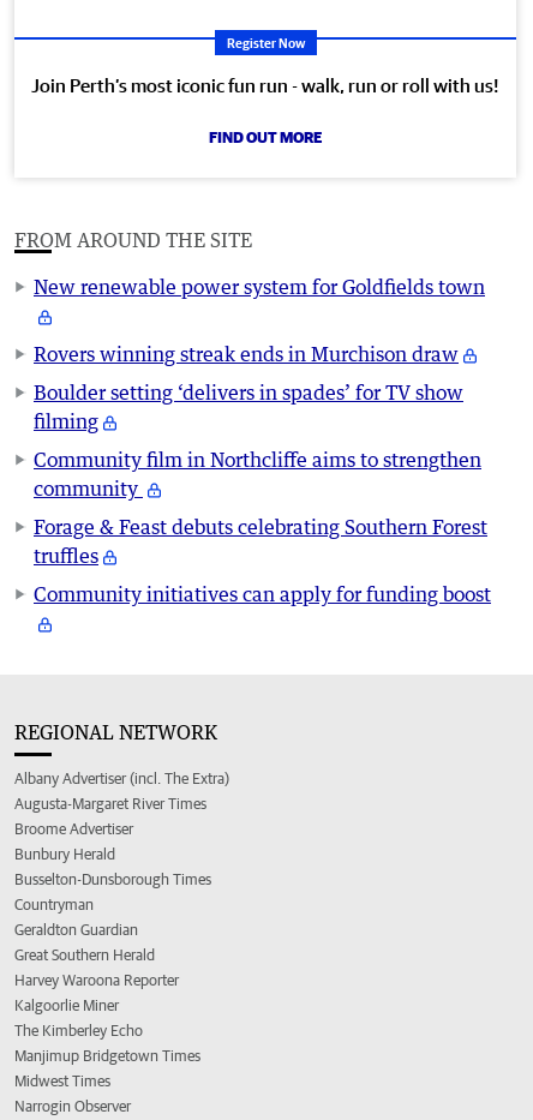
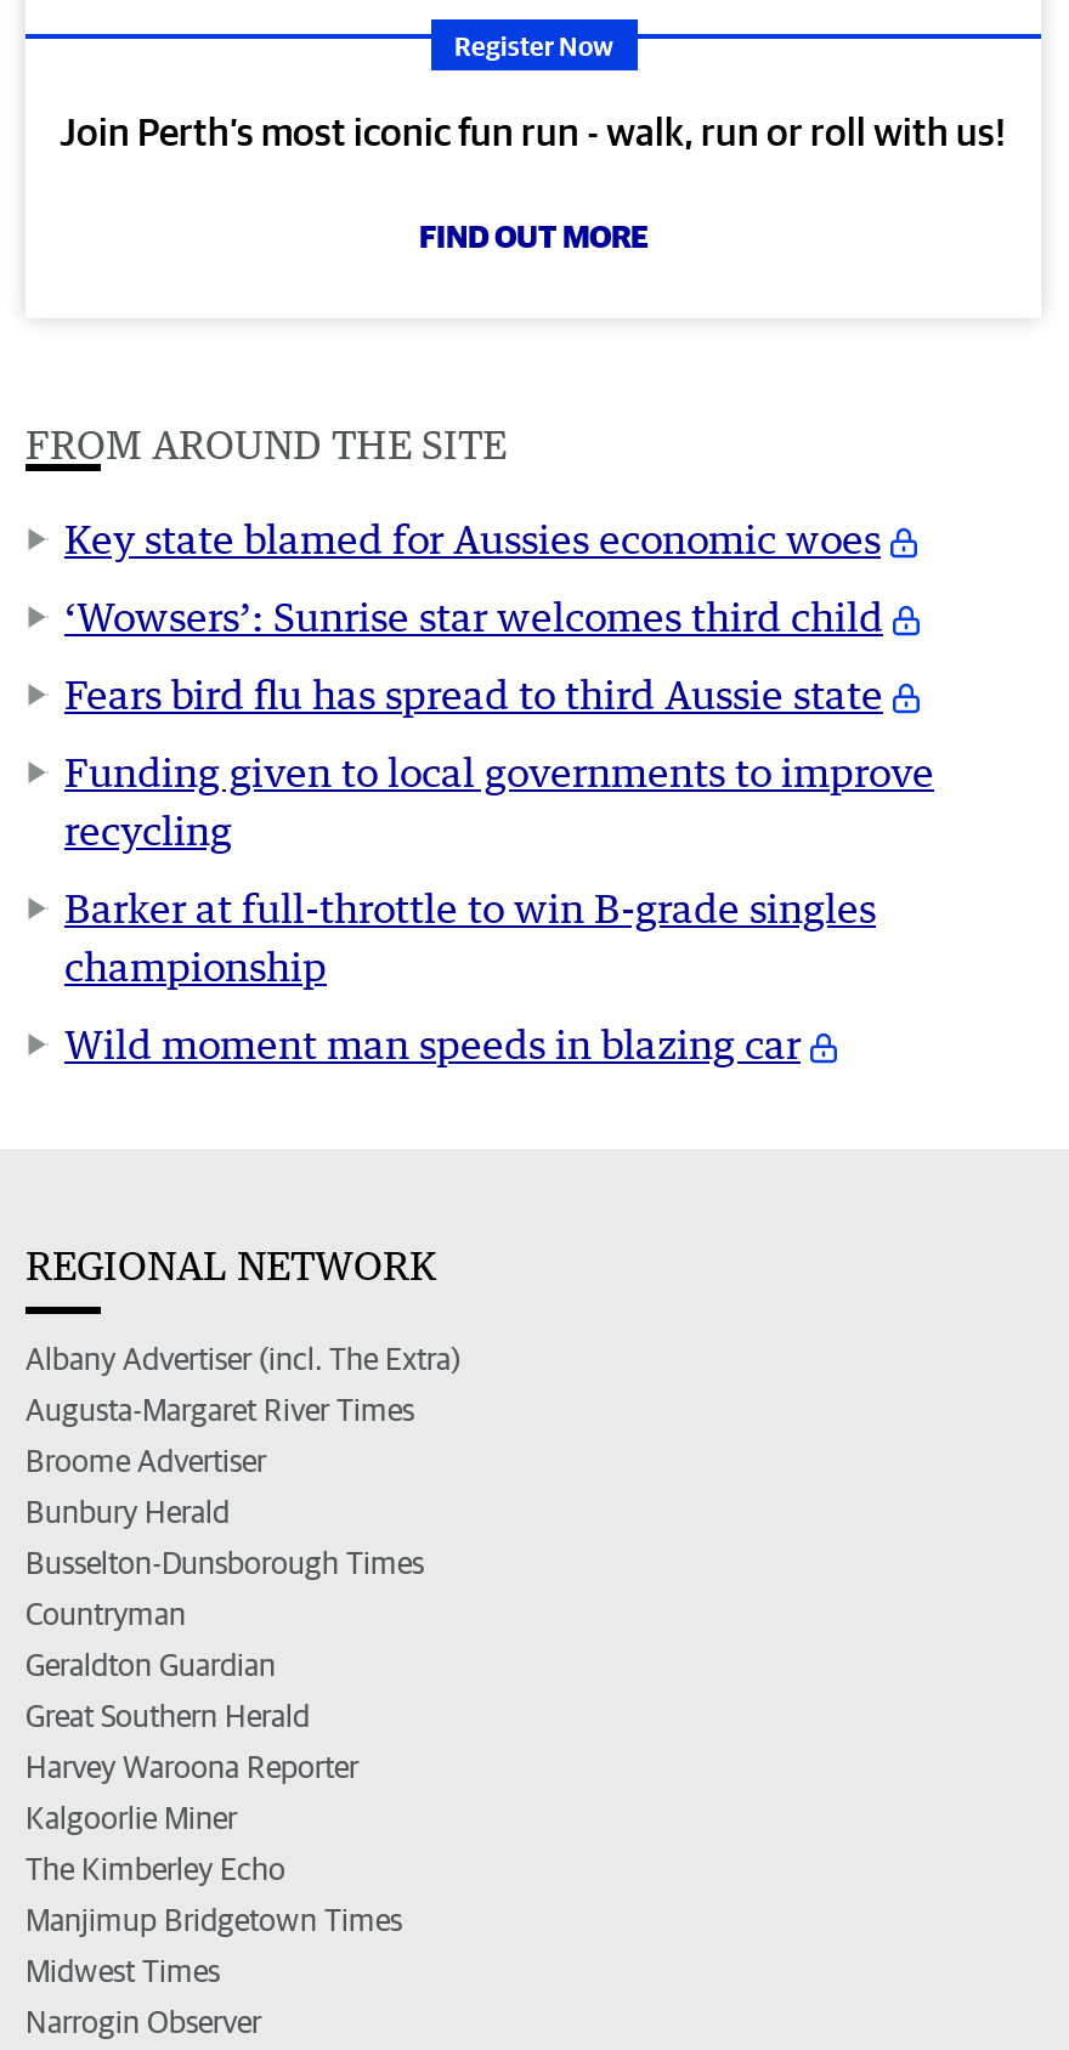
- New renewable power system for Goldfields town
+ Key state blamed for Aussies economic woes

- Rovers winning streak ends in Murchison draw
+ ‘Wowsers’: Sunrise star welcomes third child

- Boulder setting ‘delivers in spades’ for TV show
- filming
+ Fears bird flu has spread to third Aussie state

- Community film in Northcliffe aims to strengthen
- community
+ Funding given to local governments to improve
+ recycling

- Forage & Feast debuts celebrating Southern Forest
- truffles
+ Barker at full-throttle to win B-grade singles
+ championship

- Community initiatives can apply for funding boost
+ Wild moment man speeds in blazing car
